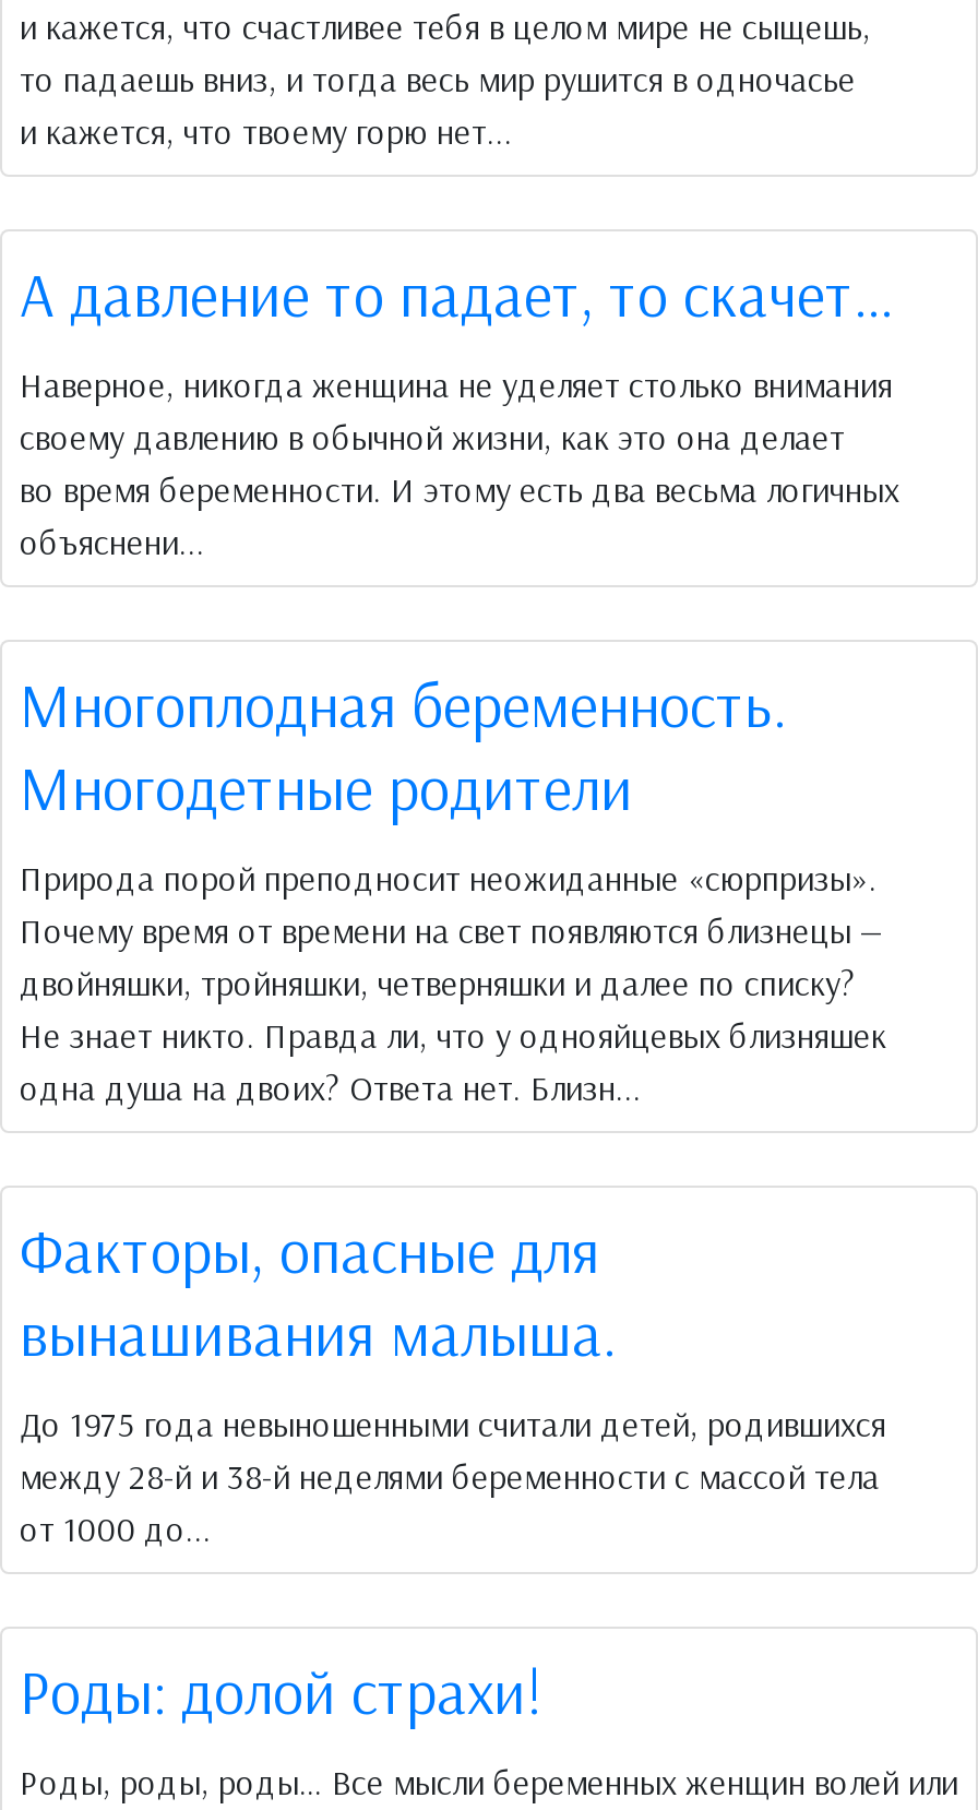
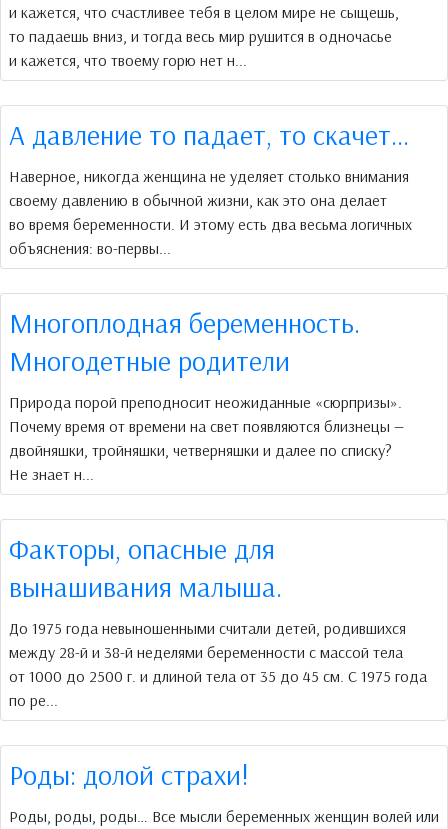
- и кажется, что твоему горю нет...
+ и кажется, что твоему горю нет н...

- объяснени...
+ объяснения: во-первы...

- Не знает никто. Правда ли, что у однояйцевых близняшек
- одна душа на двоих? Ответа нет. Близн...
+ Не знает н...

moved up: Факторы, опасные для | вынашивания малыша. | До 1975 года невыношенными считали детей, родившихся | между 28-й и 38-й неделями беременности с массой тела

- от 1000 до...
+ от 1000 до 2500 г. и длиной тела от 35 до 45 см. С 1975 года
+ по ре...
